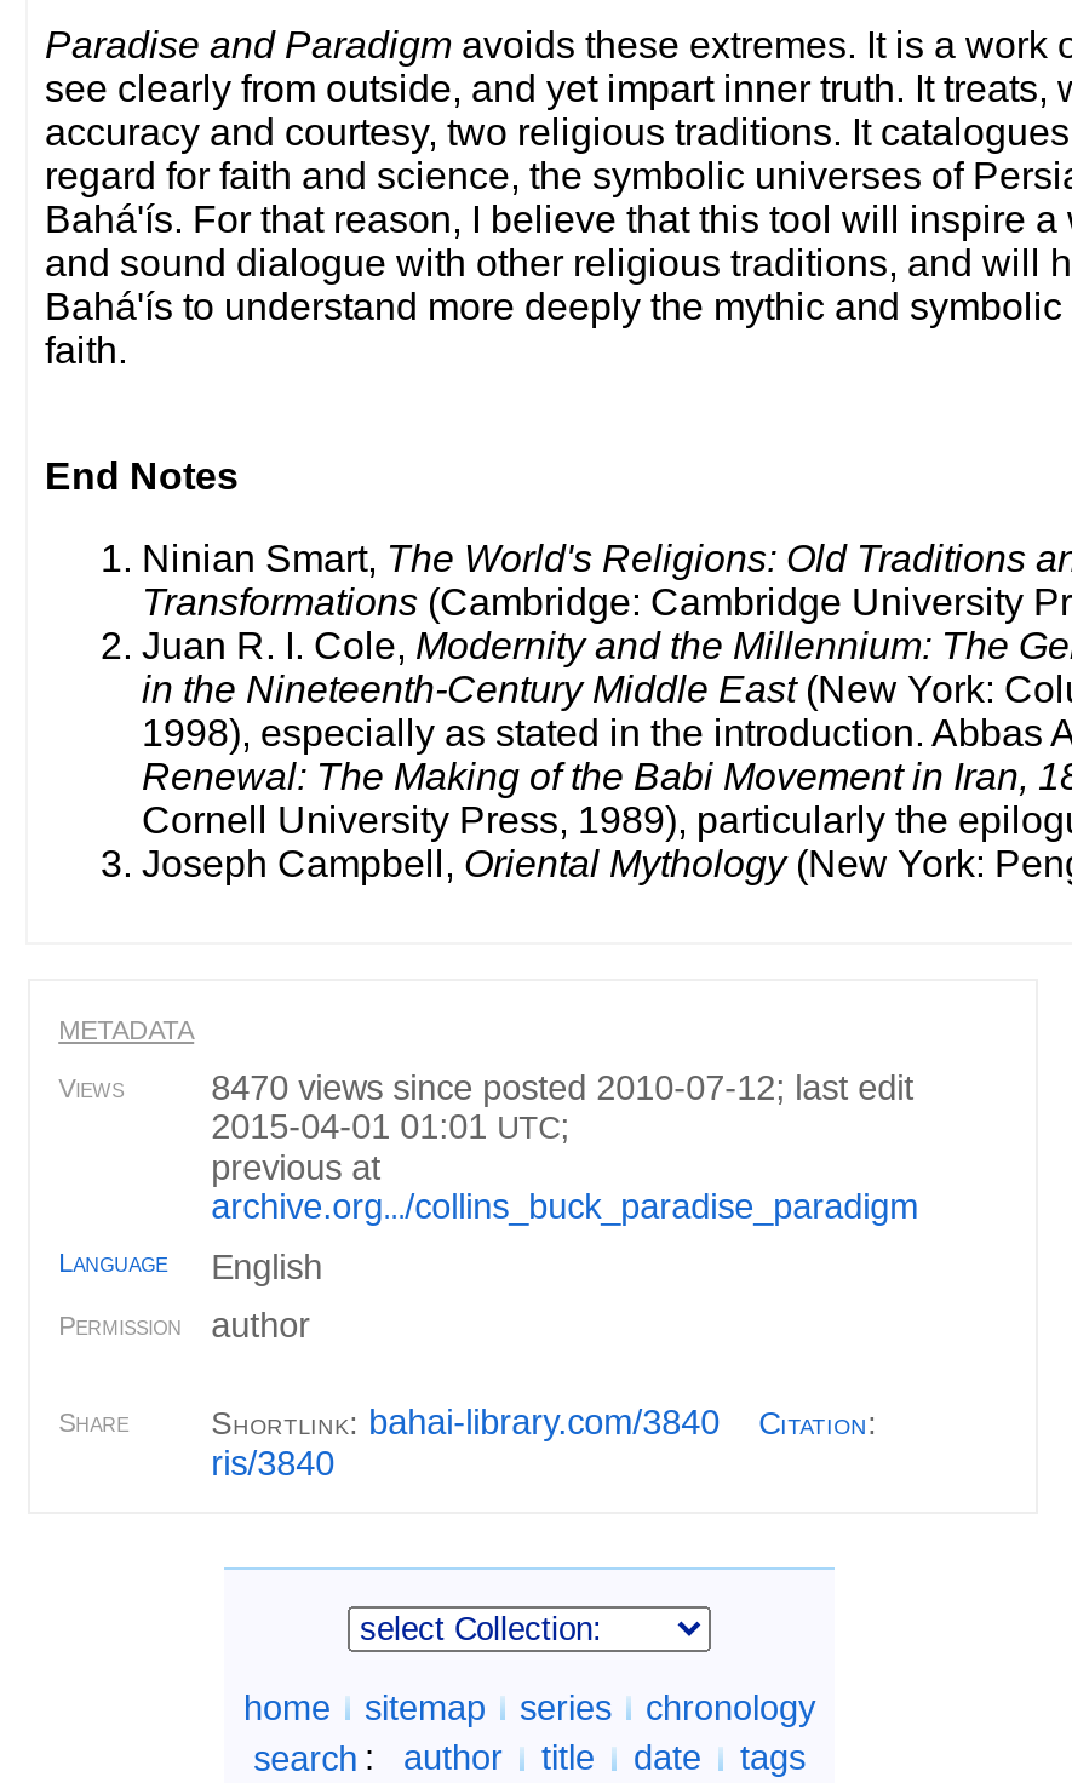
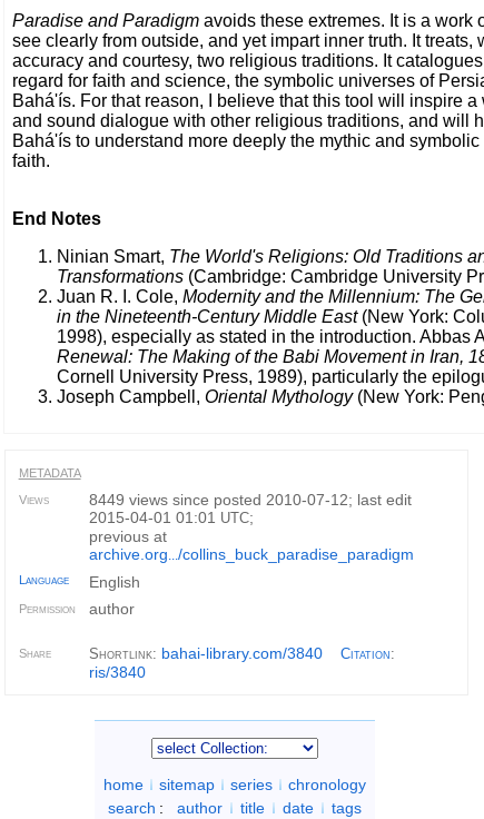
- 8470 views since posted 2010-07-12; last edit
+ 8449 views since posted 2010-07-12; last edit
